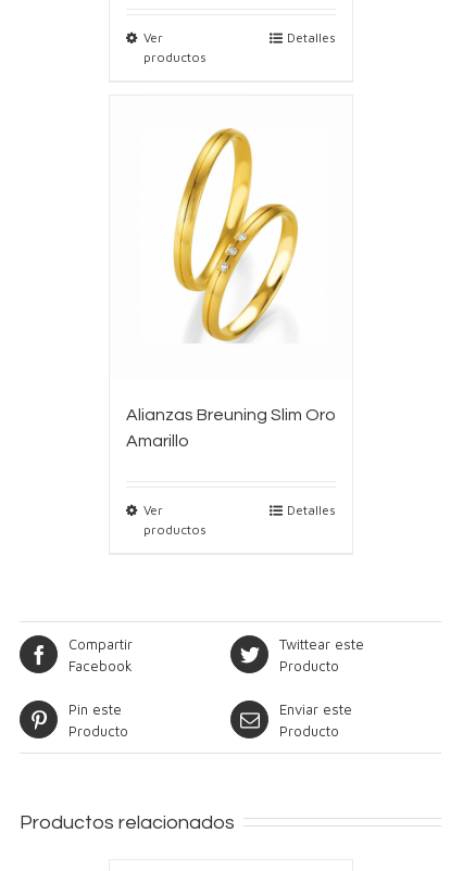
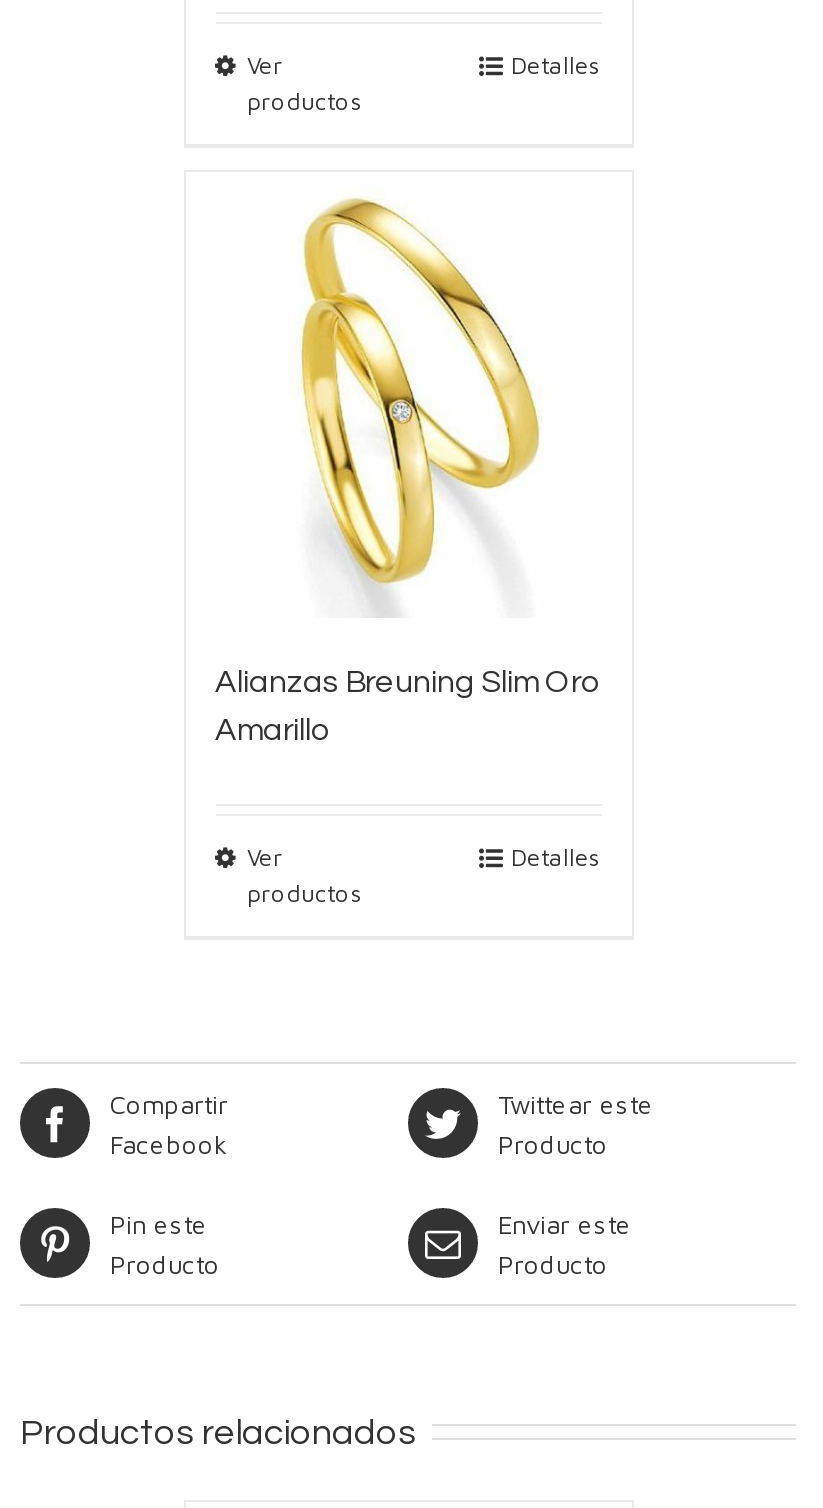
- [image]
+ [image]
